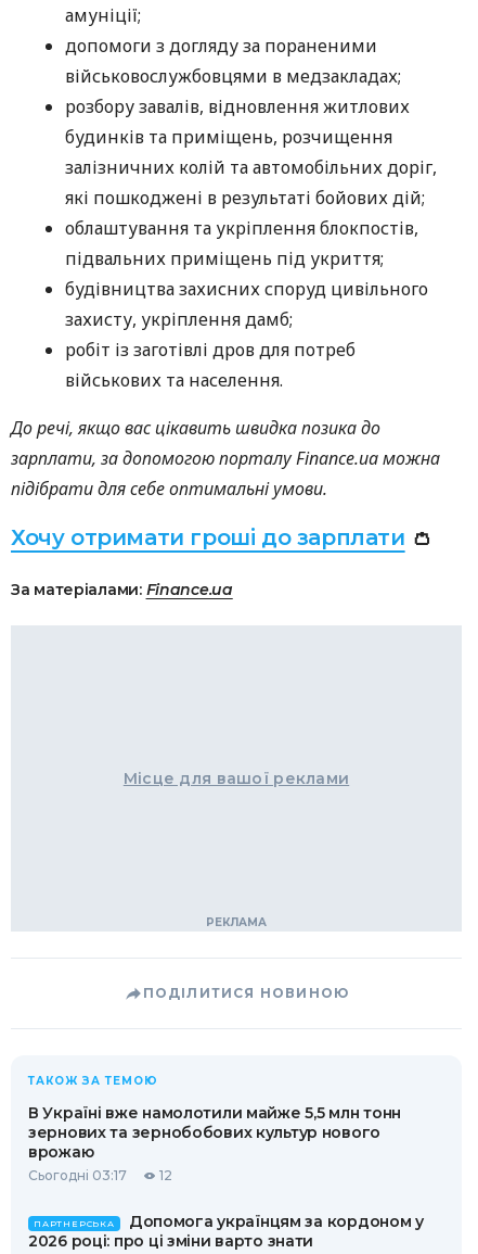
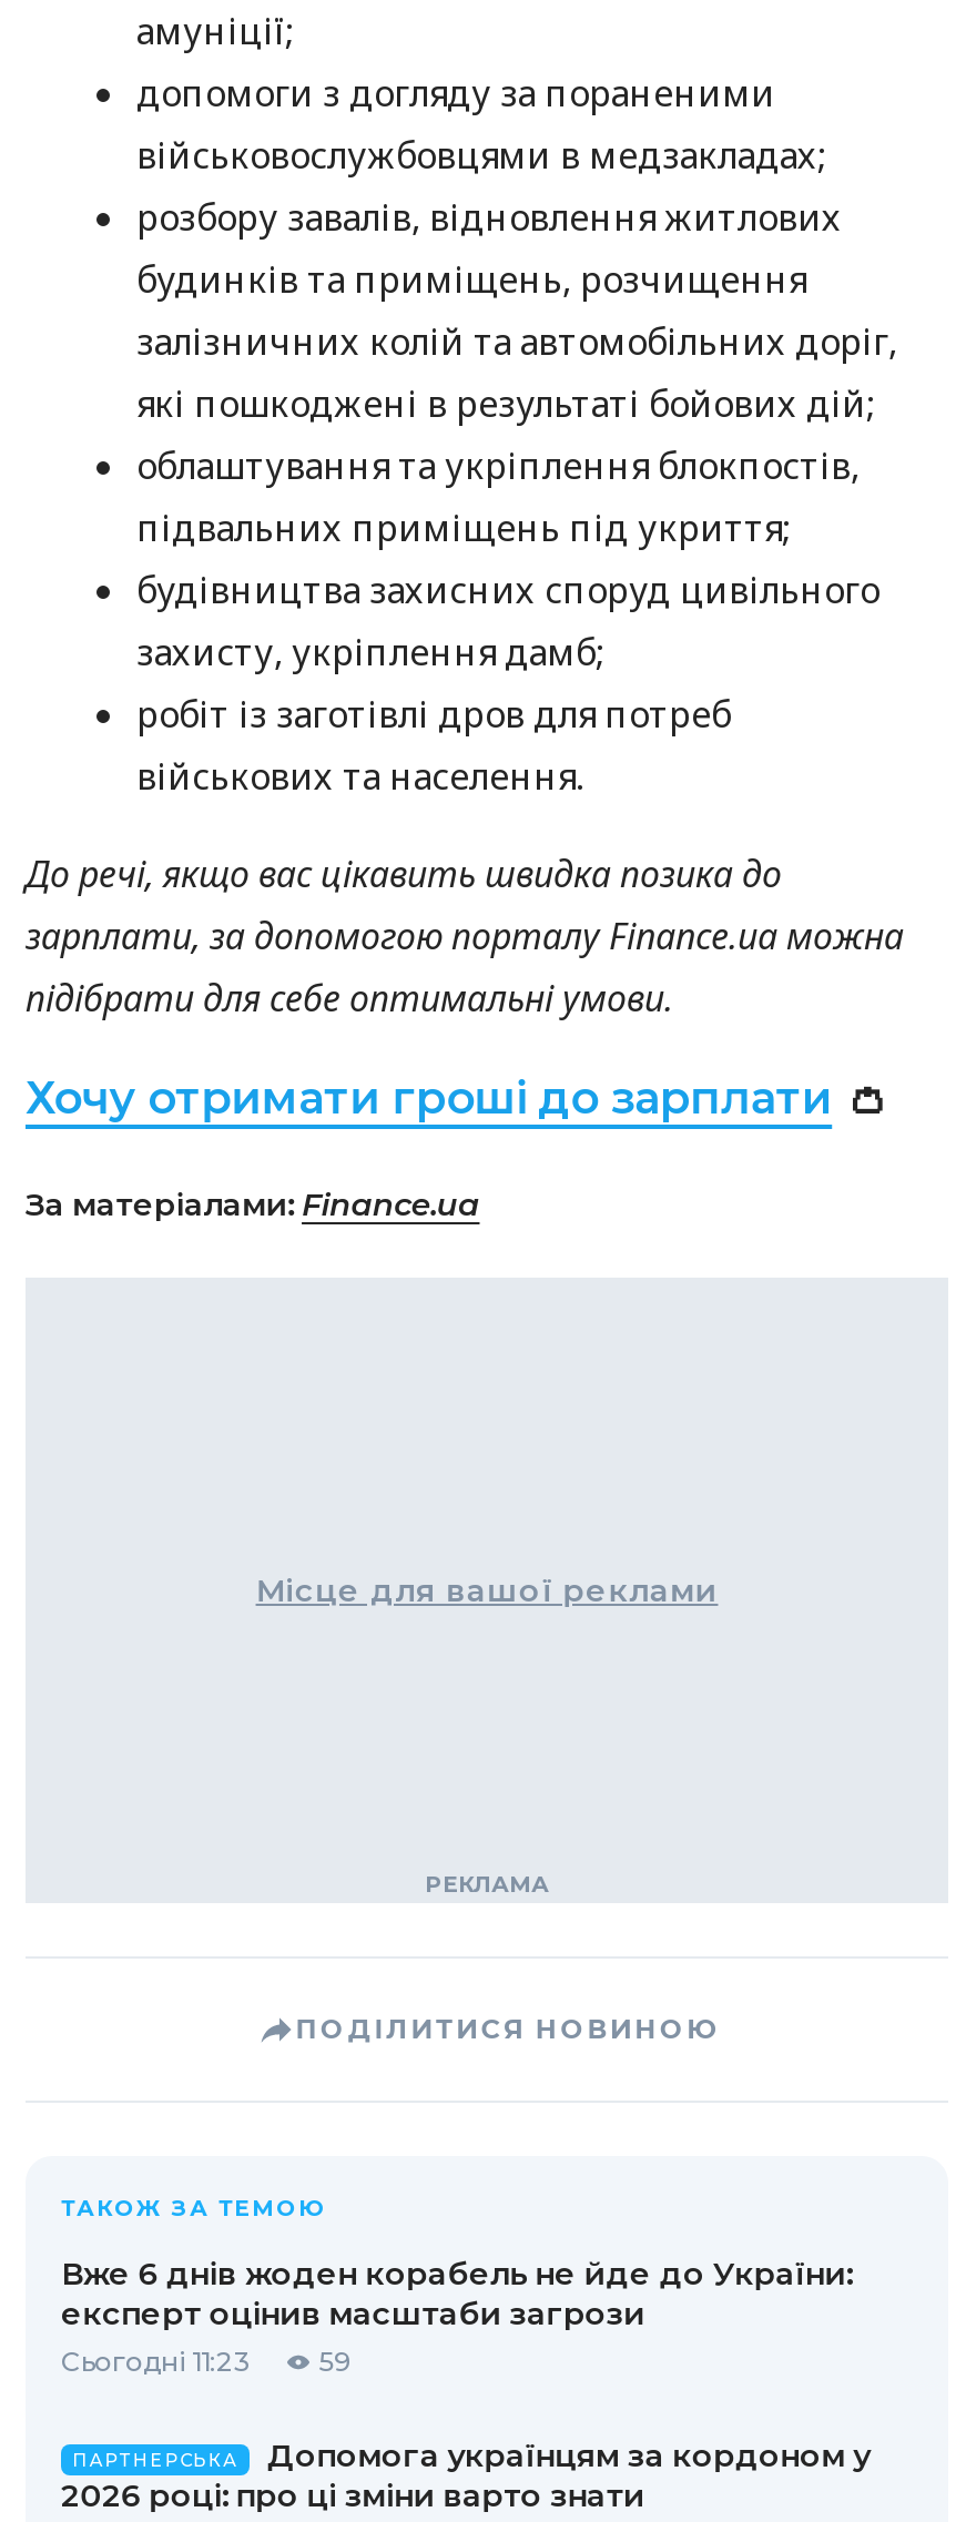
- В Україні вже намолотили майже 5,5 млн тонн
- зернових та зернобобових культур нового
- врожаю
- Сьогодні 03:17
- 12
+ Вже 6 днів жоден корабель не йде до України:
+ експерт оцінив масштаби загрози
+ Сьогодні 11:23
+ 59
